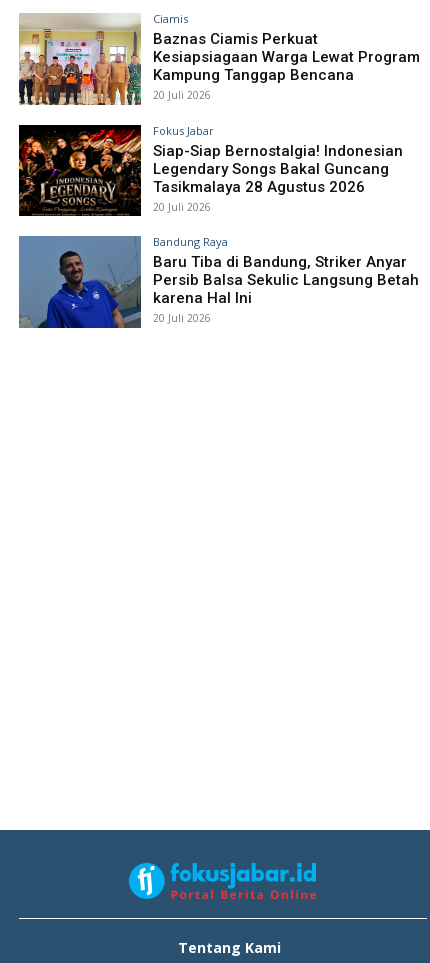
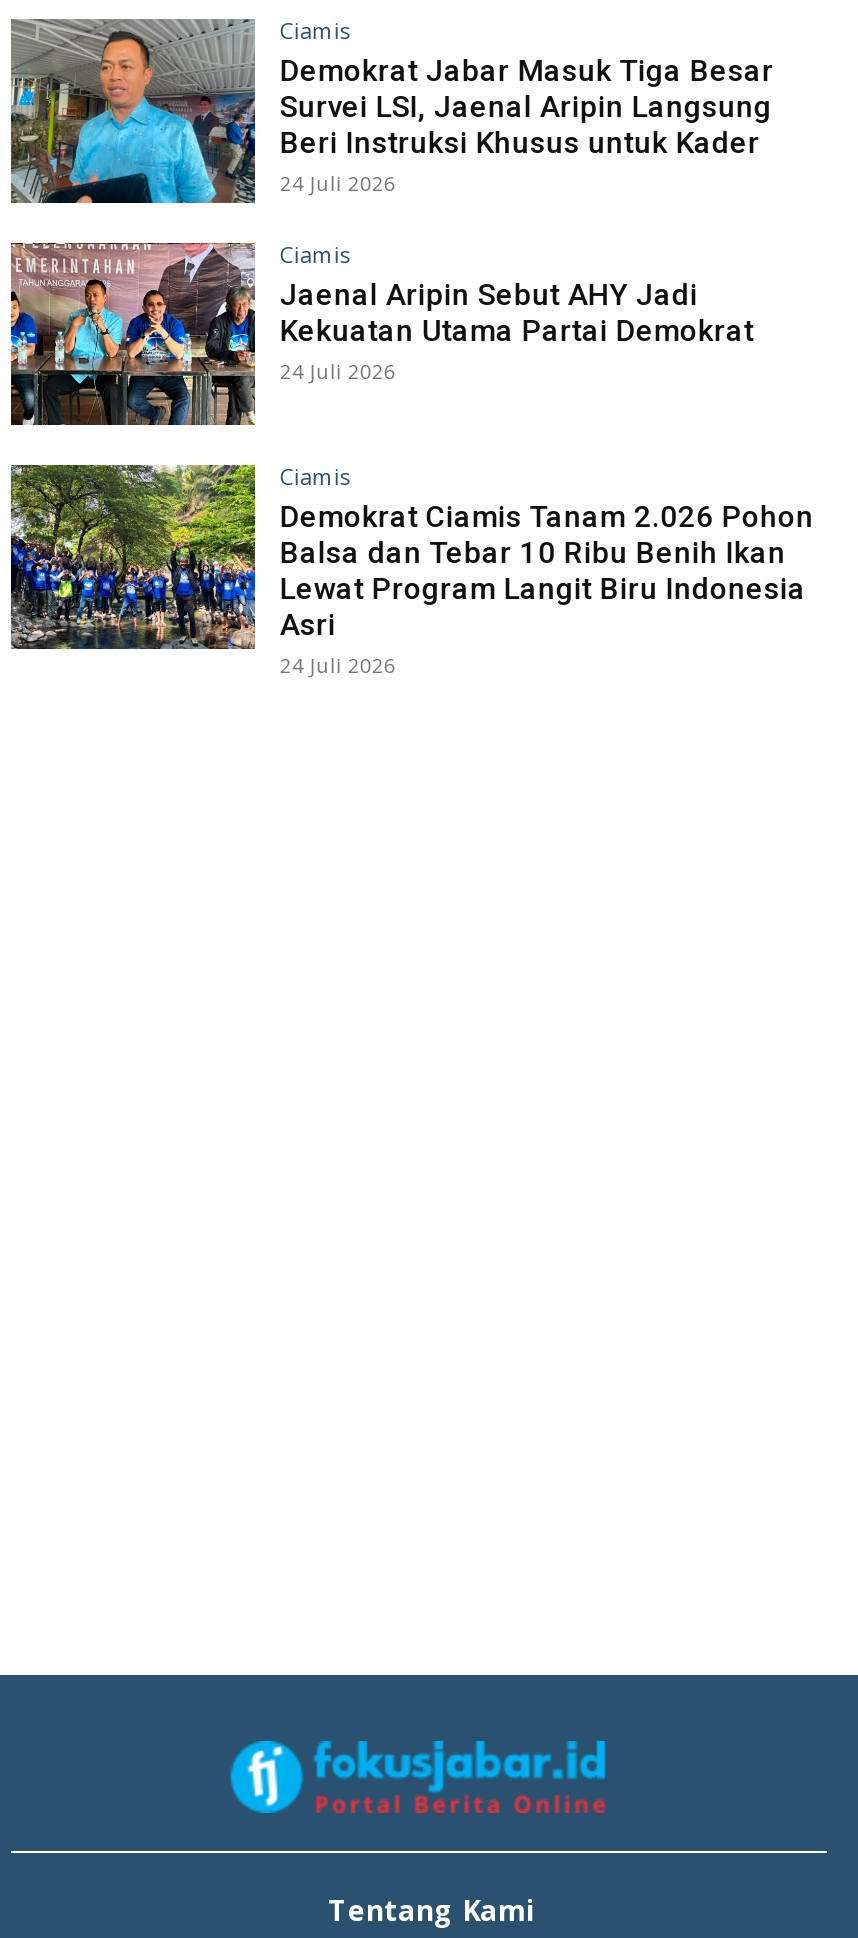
- [image]
- Baznas Ciamis Perkuat
- Kesiapsiagaan Warga Lewat Program
- Kampung Tanggap Bencana
- 20 Juli 2026
+ [image]
+ Demokrat Jabar Masuk Tiga Besar
+ Survei LSI, Jaenal Aripin Langsung
+ Beri Instruksi Khusus untuk Kader
+ 24 Juli 2026

- [image]
- Fokus Jabar
- Siap-Siap Bernostalgia! Indonesian
- Legendary Songs Bakal Guncang
- Tasikmalaya 28 Agustus 2026
- 20 Juli 2026
+ [image]
+ Ciamis
+ Jaenal Aripin Sebut AHY Jadi
+ Kekuatan Utama Partai Demokrat
+ 24 Juli 2026

- [image]
- Bandung Raya
- Baru Tiba di Bandung, Striker Anyar
- Persib Balsa Sekulic Langsung Betah
- karena Hal Ini
- 20 Juli 2026
+ [image]
+ Ciamis
+ Demokrat Ciamis Tanam 2.026 Pohon
+ Balsa dan Tebar 10 Ribu Benih Ikan
+ Lewat Program Langit Biru Indonesia
+ Asri
+ 24 Juli 2026
